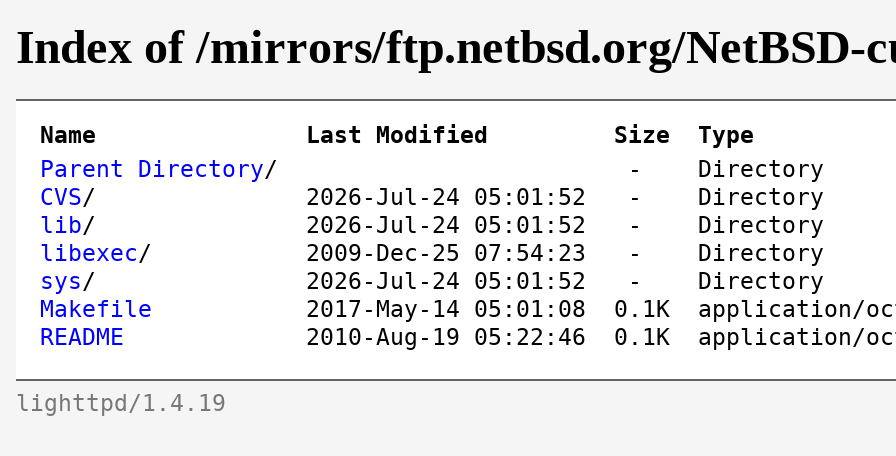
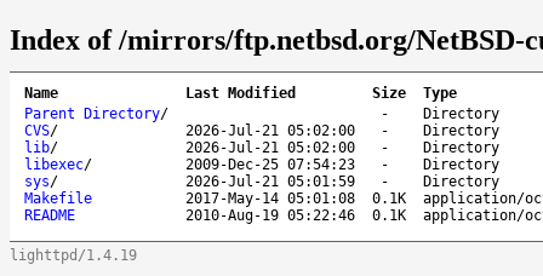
- 2026-Jul-24 05:01:52
+ 2026-Jul-21 05:02:00

- 2026-Jul-24 05:01:52
+ 2026-Jul-21 05:02:00

- 2026-Jul-24 05:01:52
+ 2026-Jul-21 05:01:59
